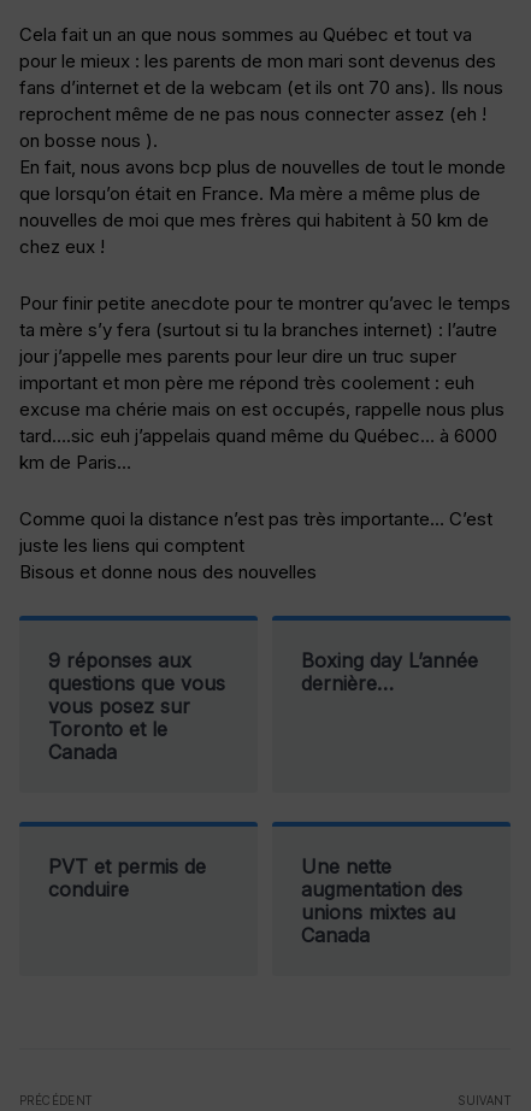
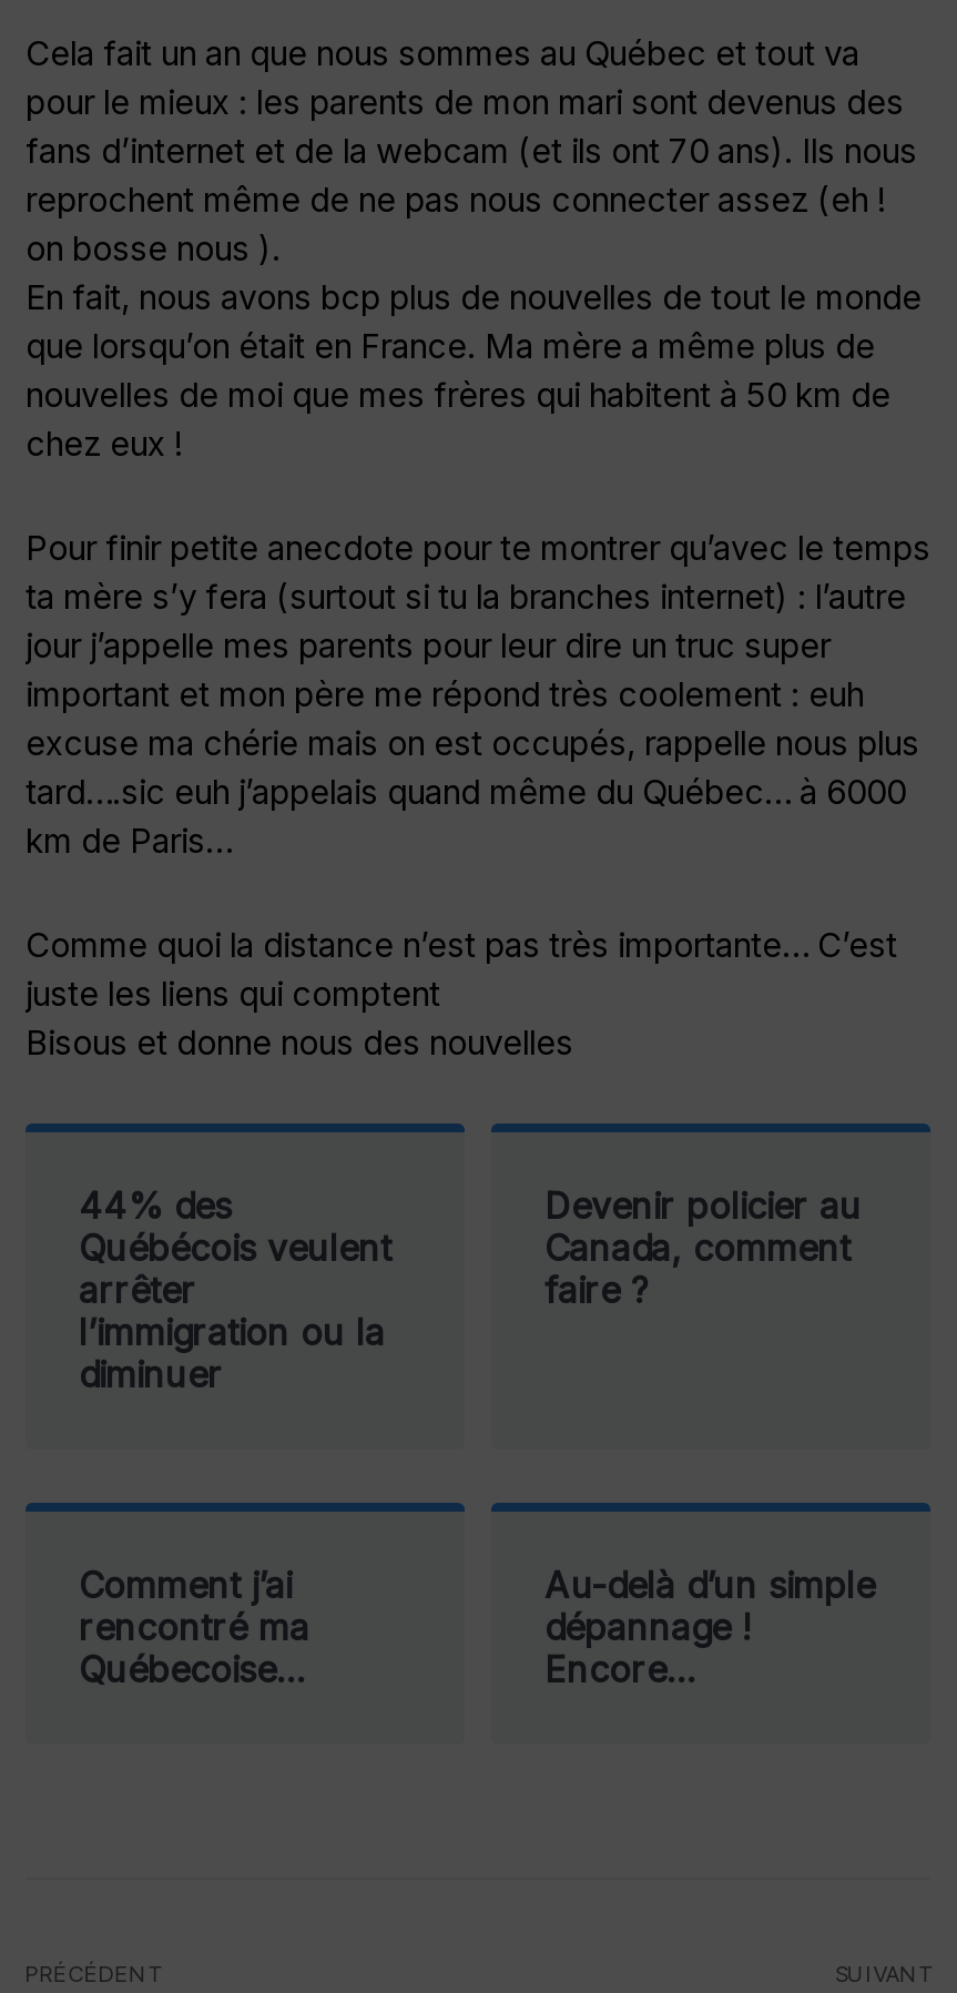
- 9 réponses aux
- questions que vous
- vous posez sur
- Toronto et le
- Canada
+ 44% des
+ Québécois veulent
+ arrêter
+ l’immigration ou la
+ diminuer

- Boxing day L’année
- dernière…
+ Devenir policier au
+ Canada, comment
+ faire ?

- PVT et permis de
- conduire
+ Comment j’ai
+ rencontré ma
+ Québecoise…

- Une nette
- augmentation des
- unions mixtes au
- Canada
+ Au-delà d’un simple
+ dépannage !
+ Encore…
